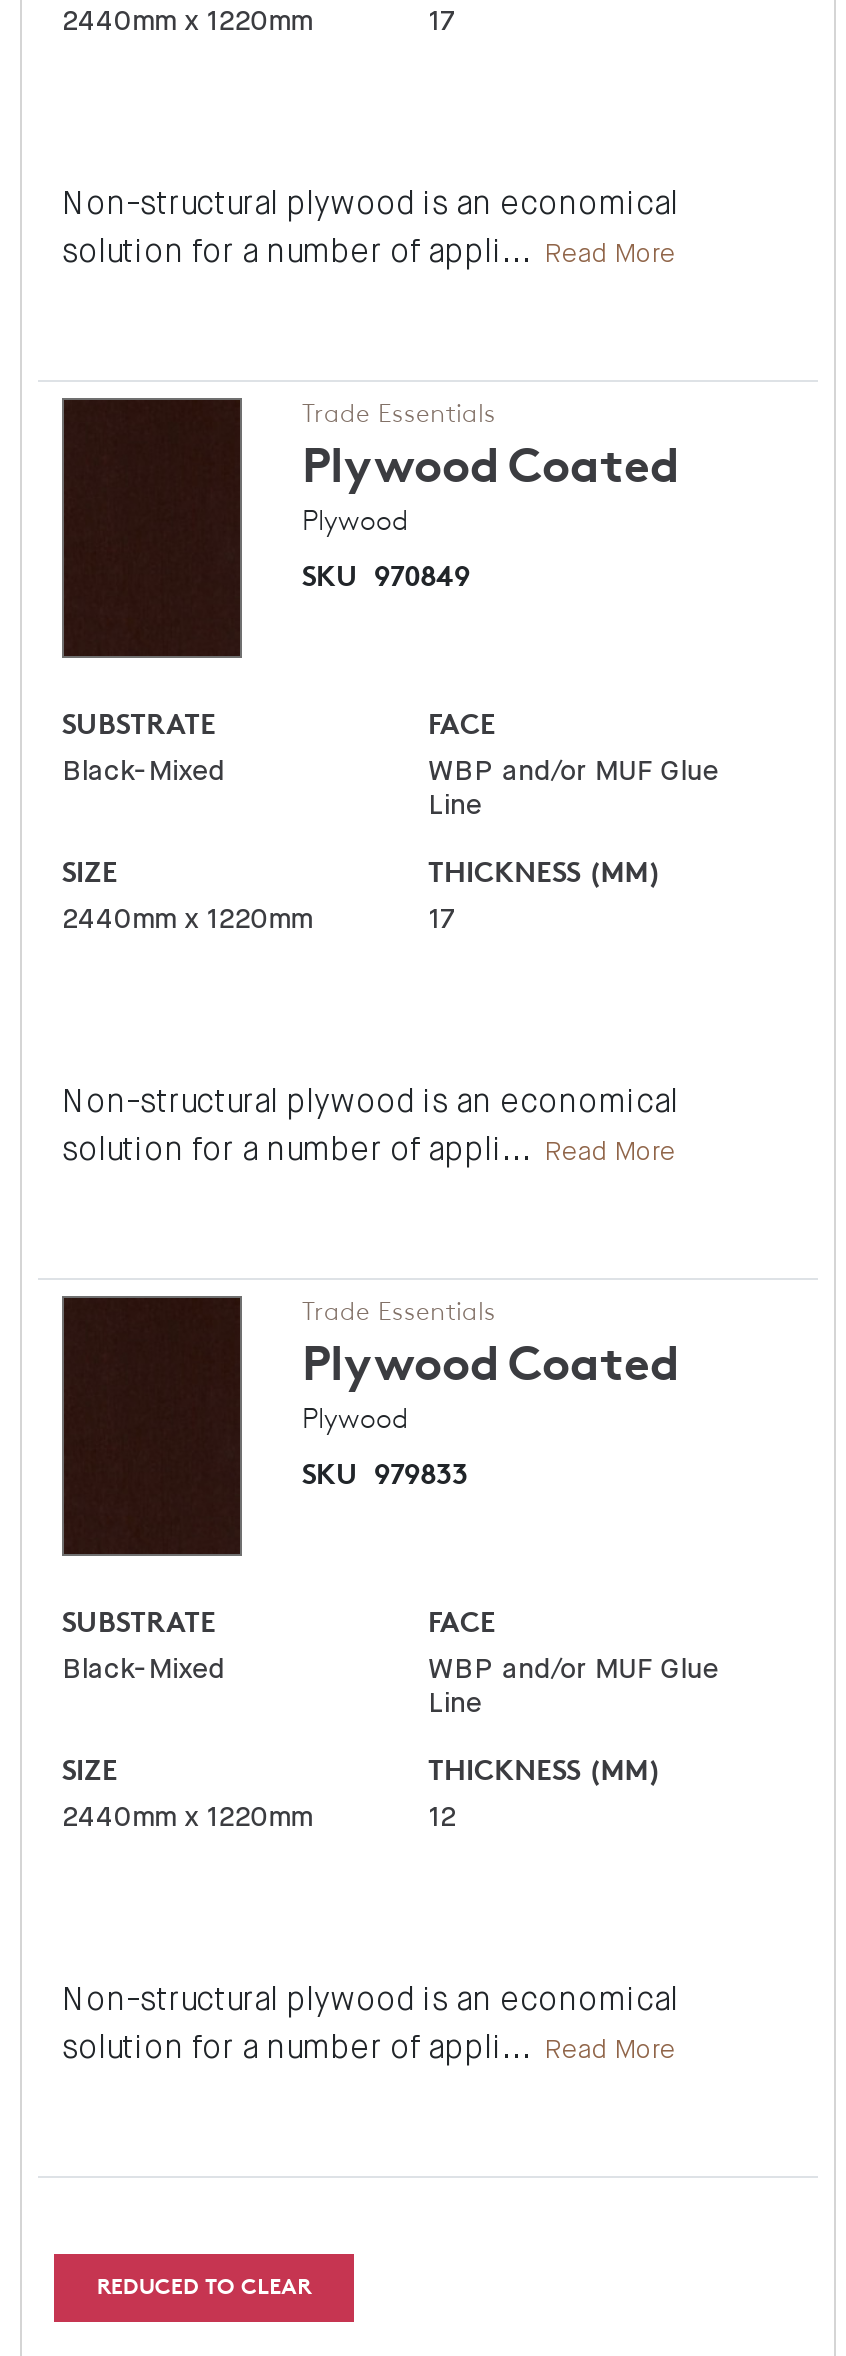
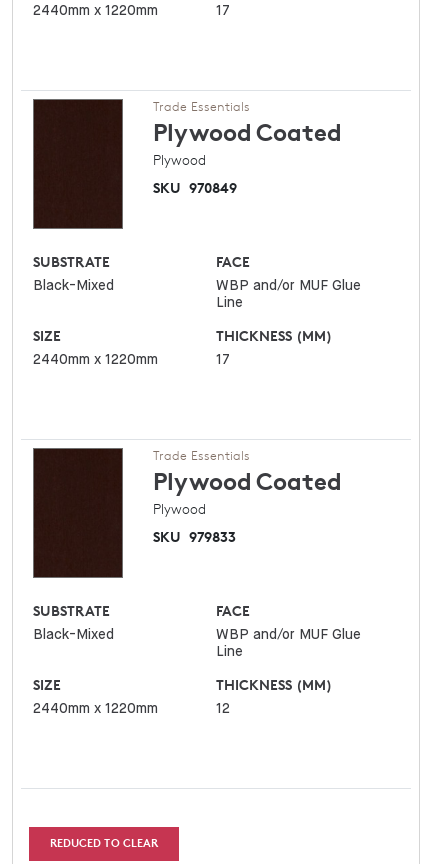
- Non-structural plywood is an economical
- solution for a number of appli... Read More

- Non-structural plywood is an economical
- solution for a number of appli... Read More

- Non-structural plywood is an economical
- solution for a number of appli... Read More
